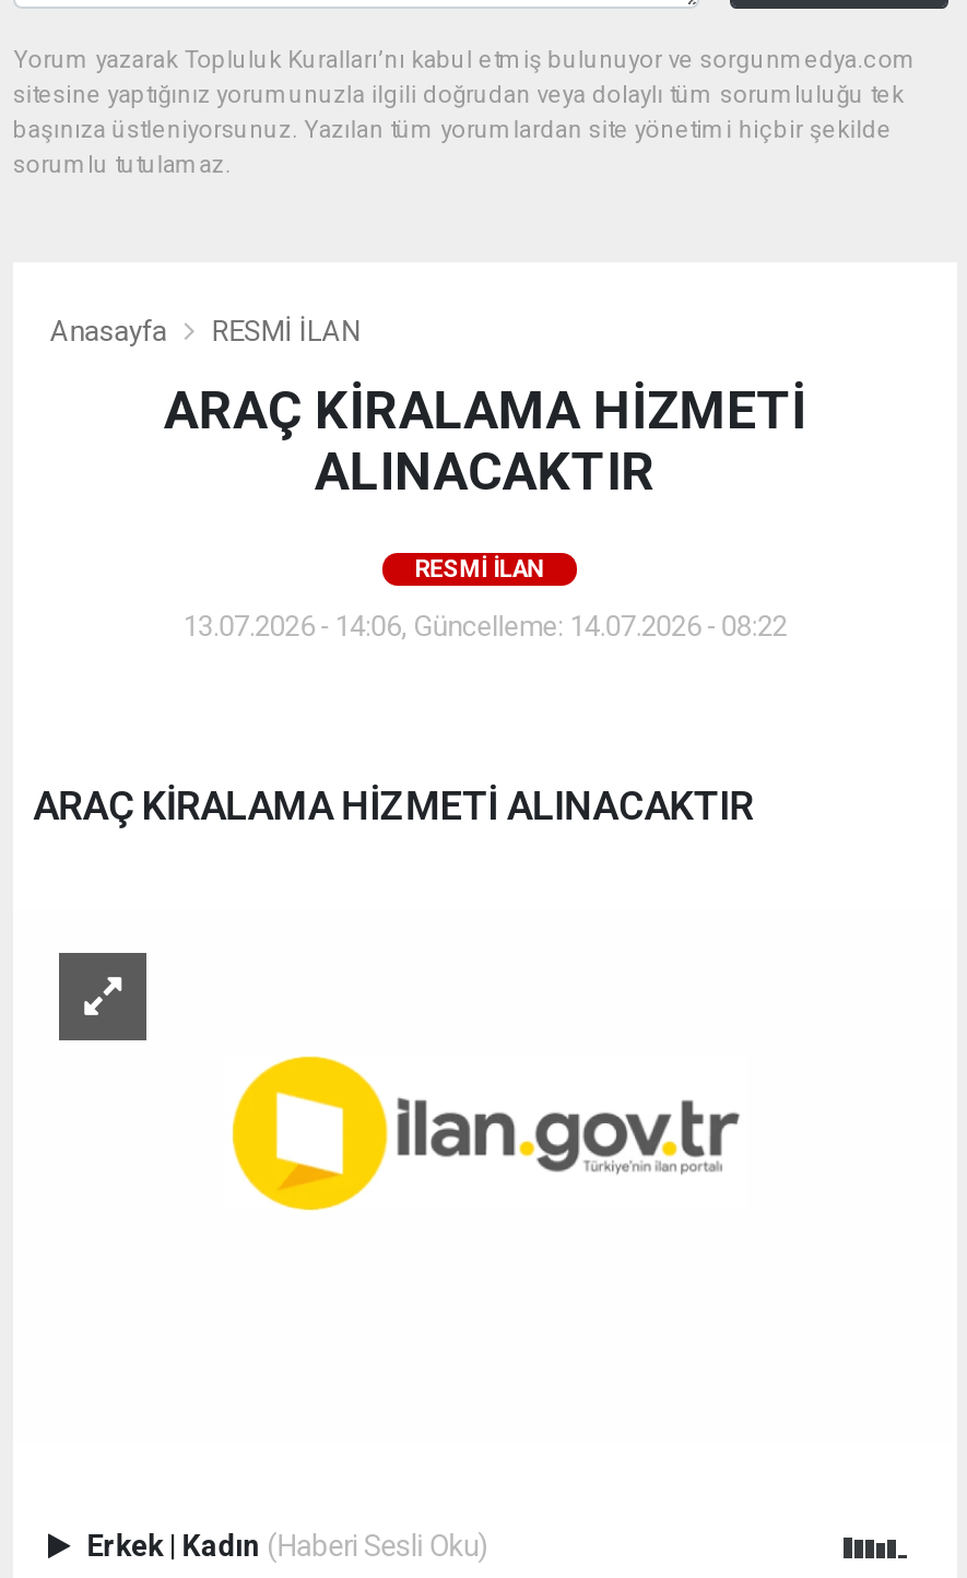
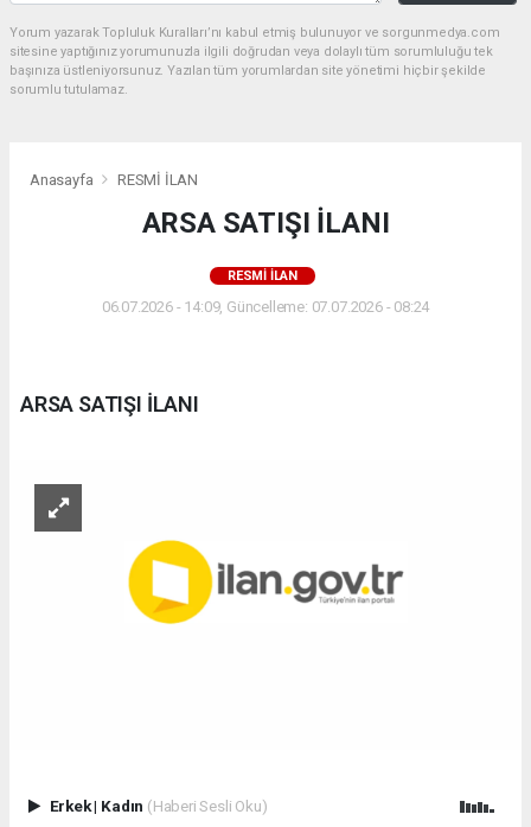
- ARAÇ KİRALAMA HİZMETİ
- ALINACAKTIR
+ ARSA SATIŞI İLANI

- 13.07.2026 - 14:06, Güncelleme: 14.07.2026 - 08:22
+ 06.07.2026 - 14:09, Güncelleme: 07.07.2026 - 08:24

- ARAÇ KİRALAMA HİZMETİ ALINACAKTIR
+ ARSA SATIŞI İLANI
